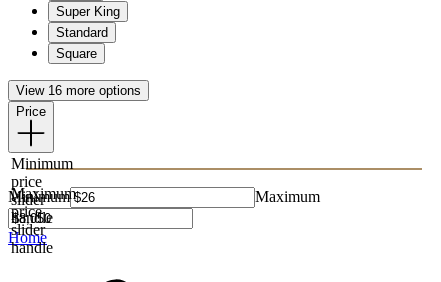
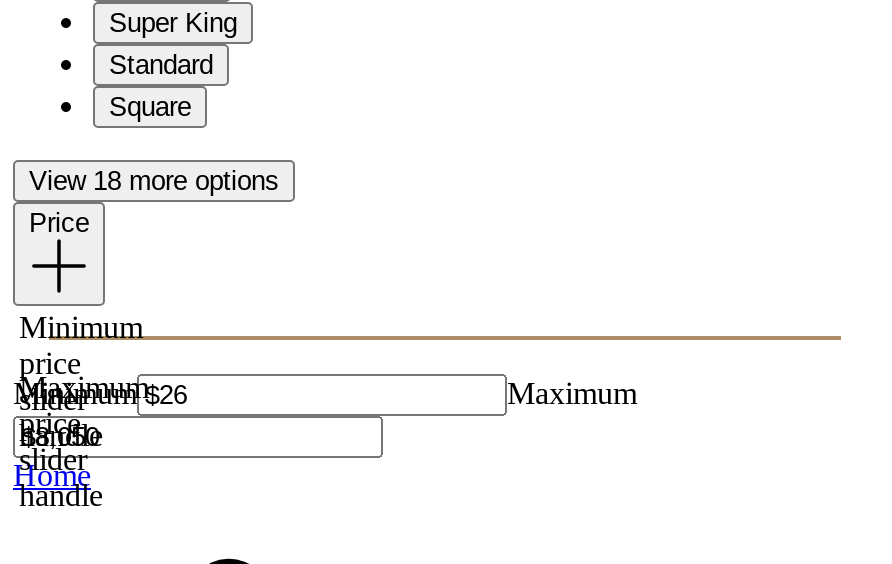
- View 16 more options
+ View 18 more options
